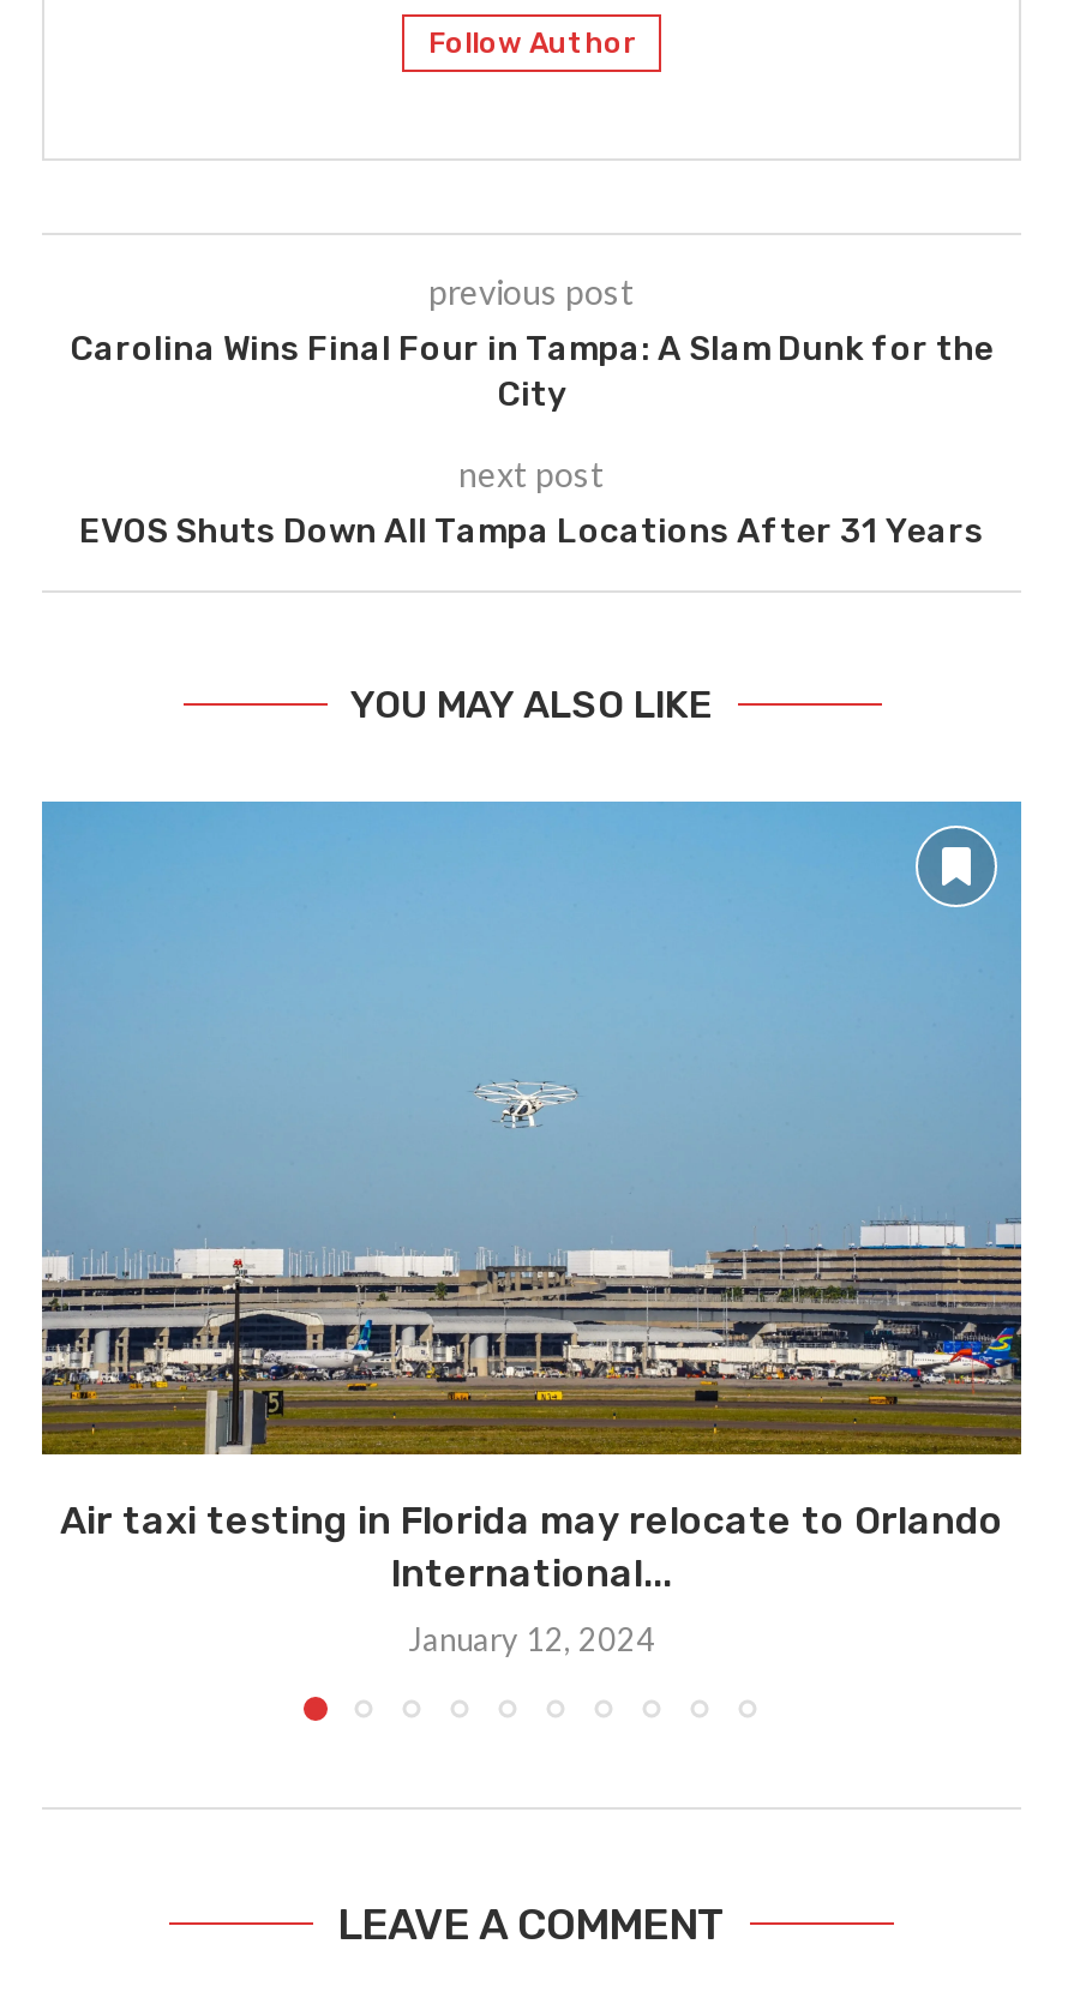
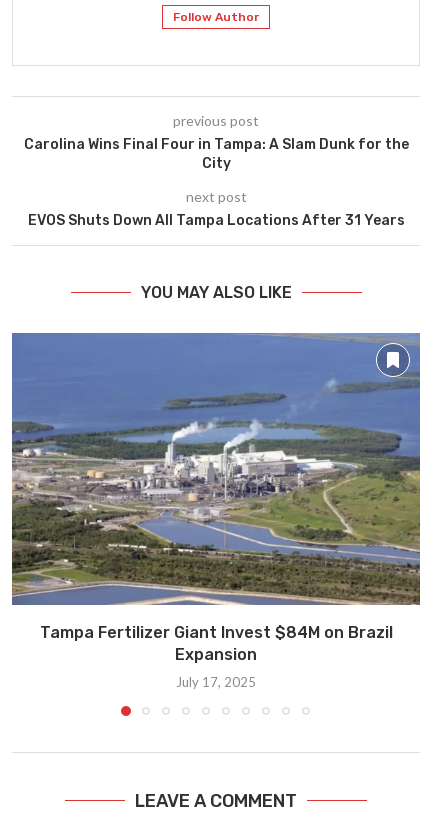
- [image]
- Air taxi testing in Florida may relocate to Orlando
- International...
+ [image]
+ Tampa Fertilizer Giant Invest $84M on Brazil
+ Expansion

- January 12, 2024
+ July 17, 2025
